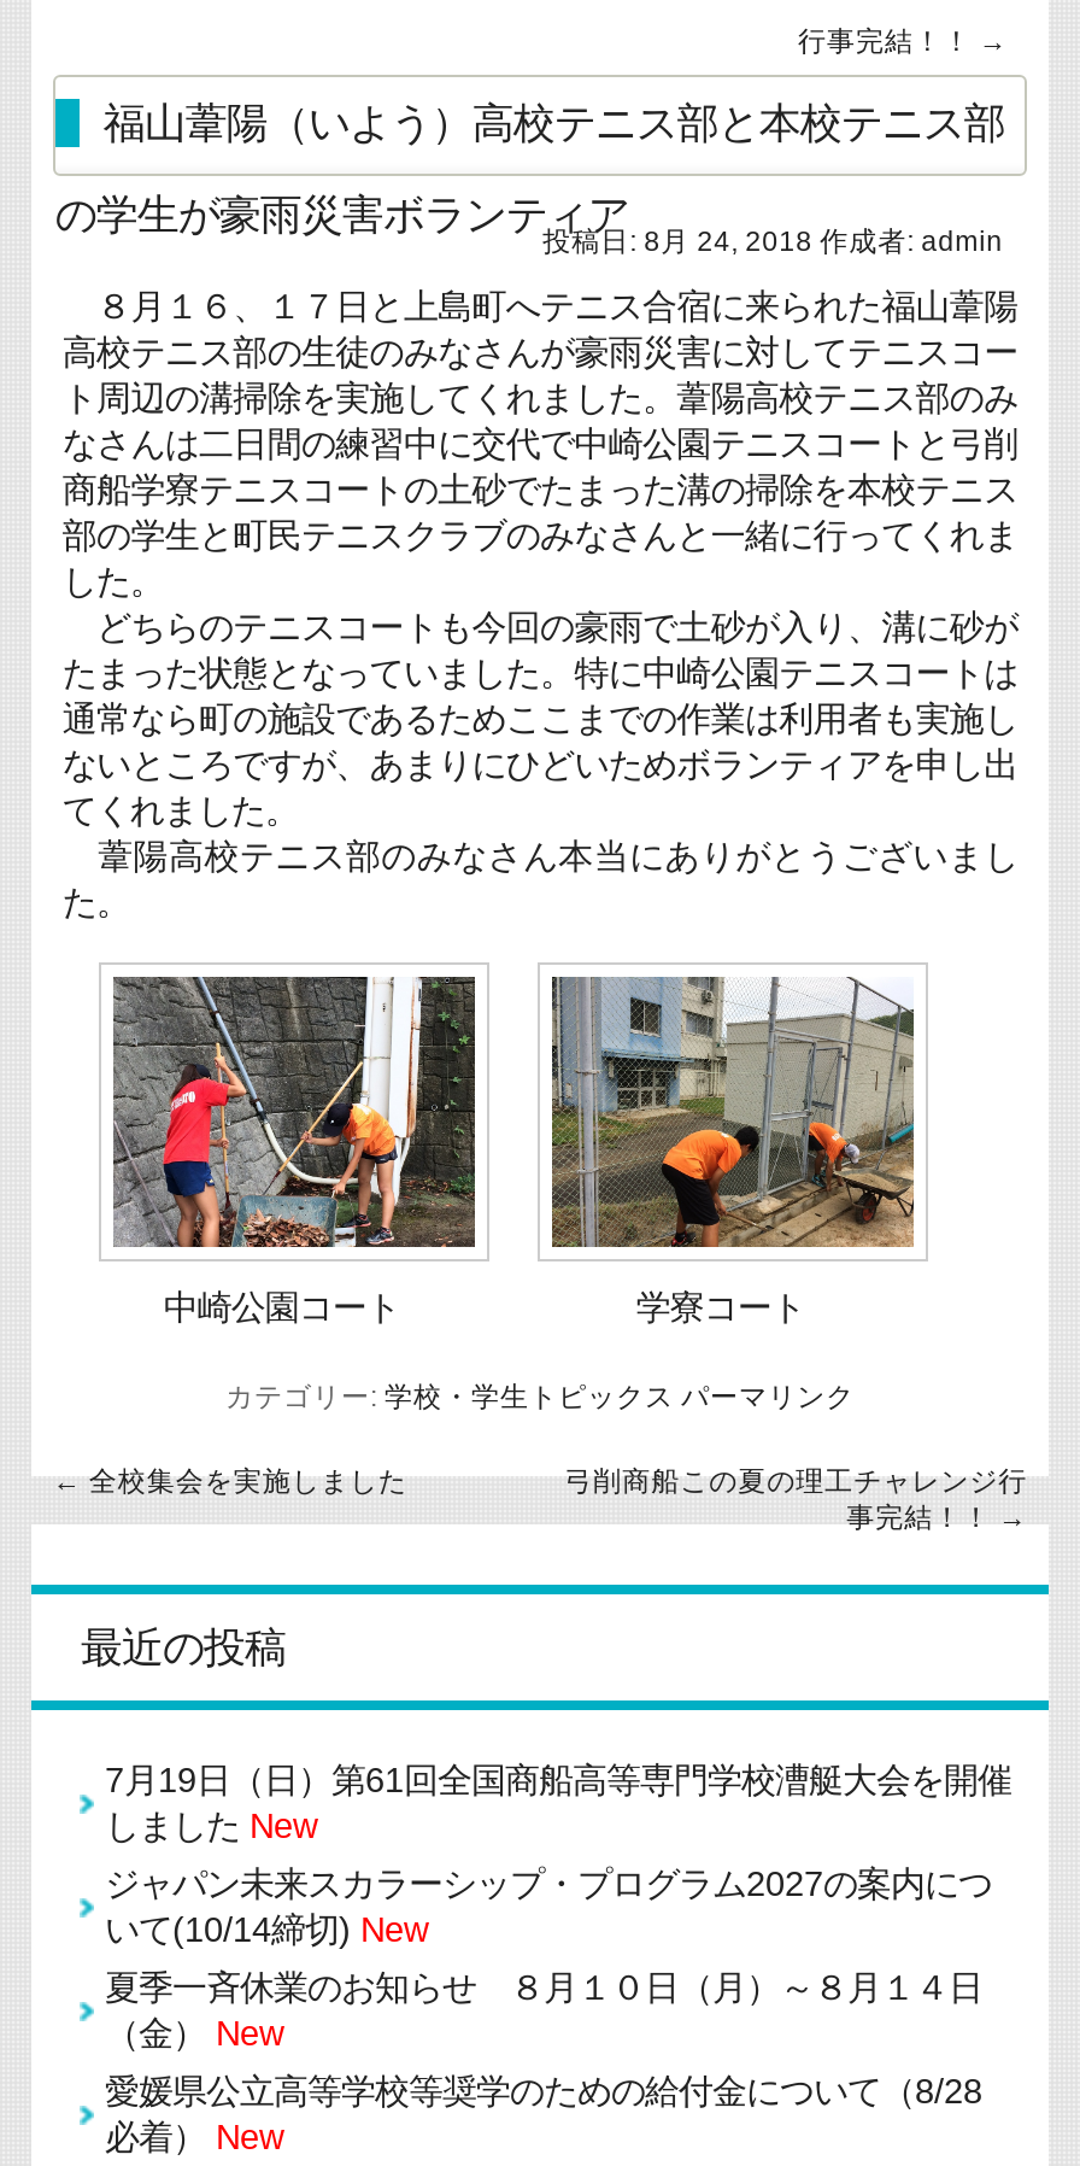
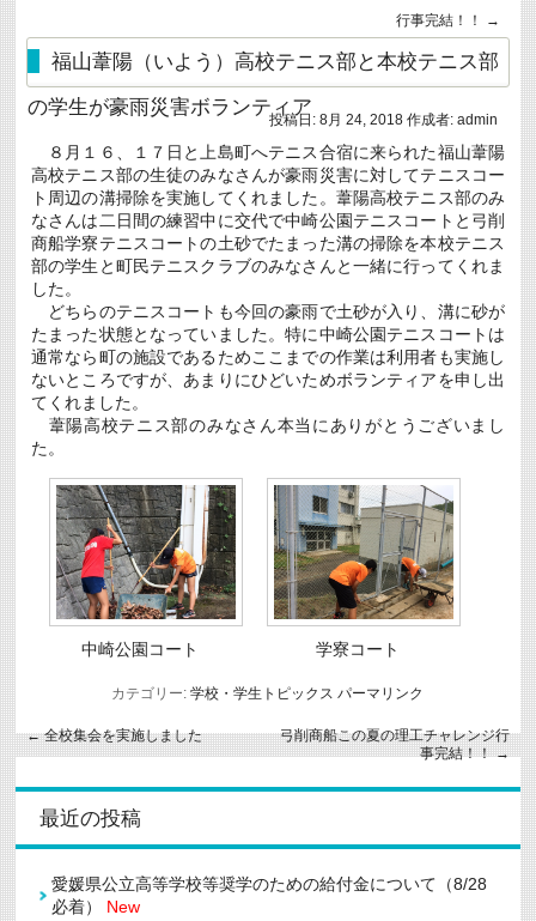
- 7月19日（日）第61回全国商船高等専門学校漕艇大会を開催
- しましたNew
- ジャパン未来スカラーシップ・プログラム2027の案内につ
- いて(10/14締切) New
- 夏季一斉休業のお知らせ ８月１０日（月）～８月１４日
- （金）New
